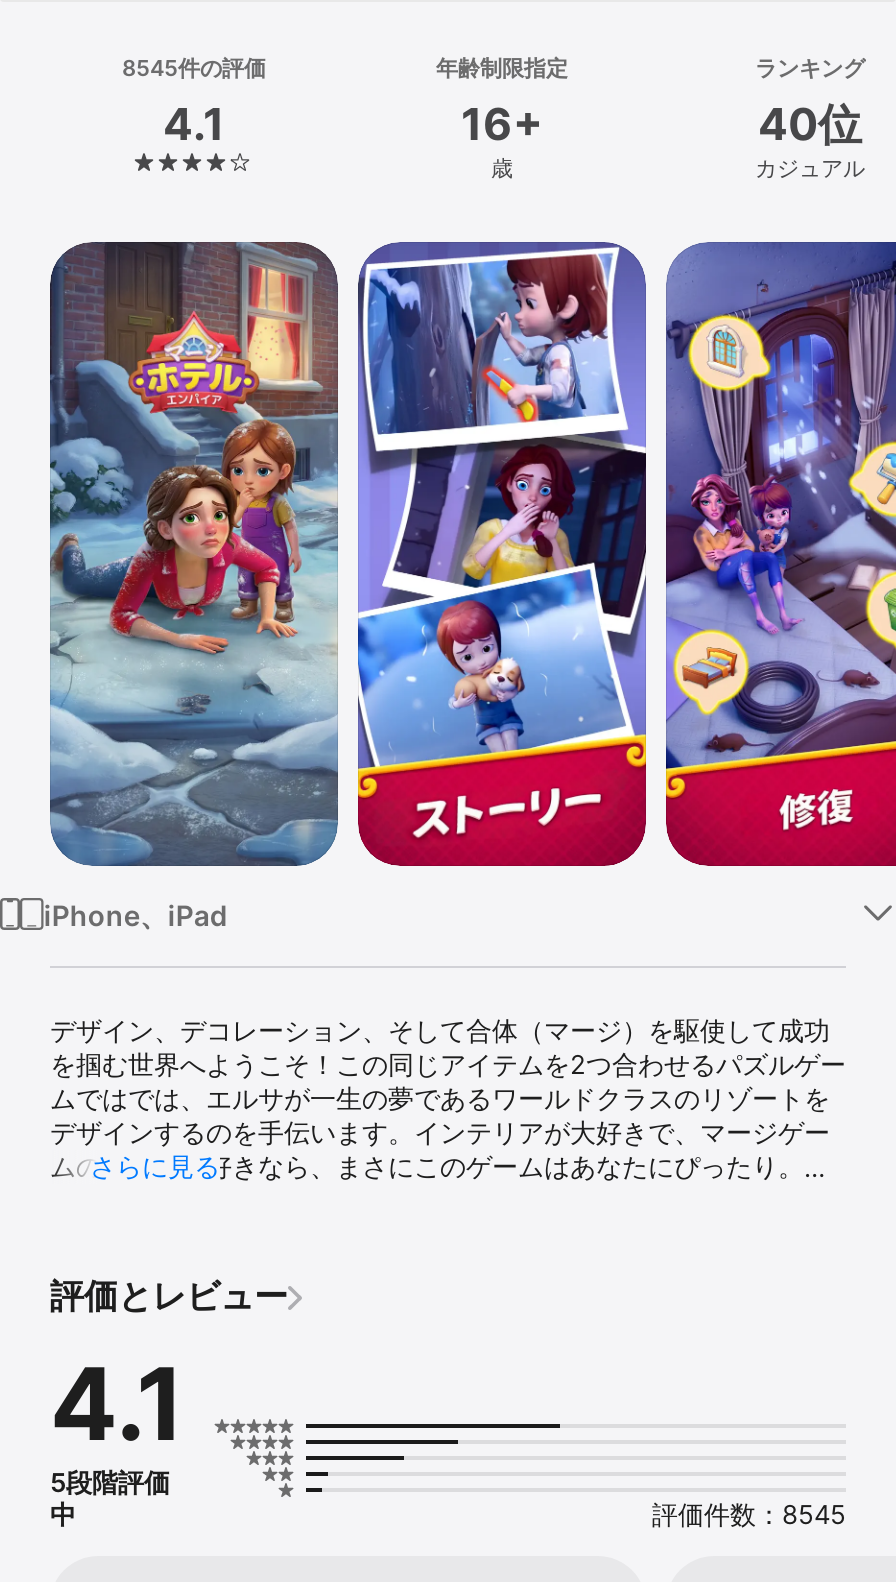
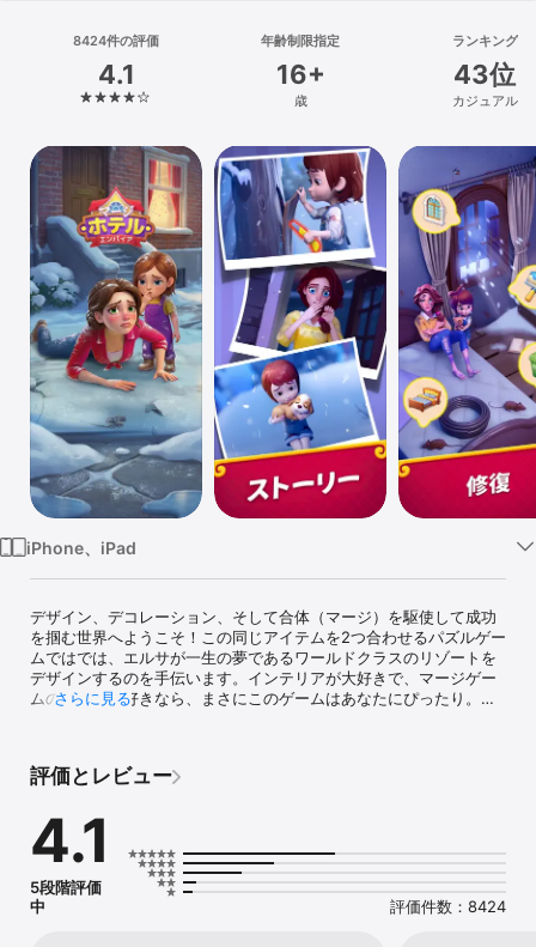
- 8545件の評価
+ 8424件の評価

- 40位
+ 43位

- 評価件数：8545
+ 評価件数：8424
